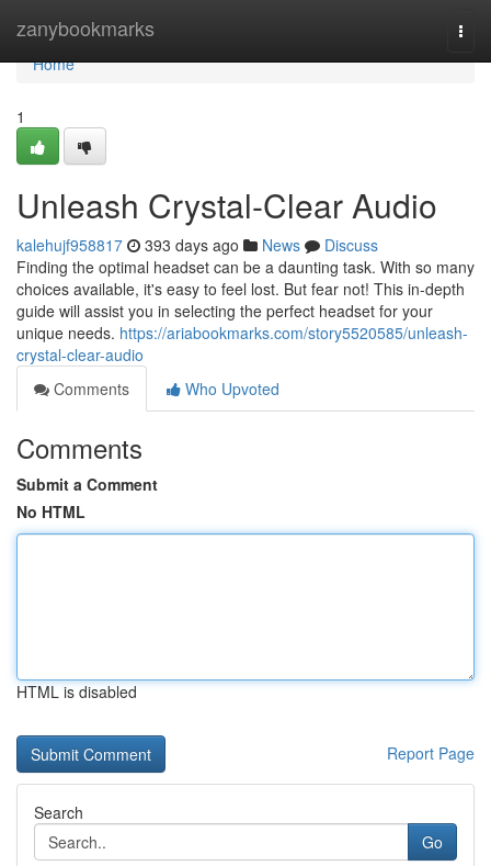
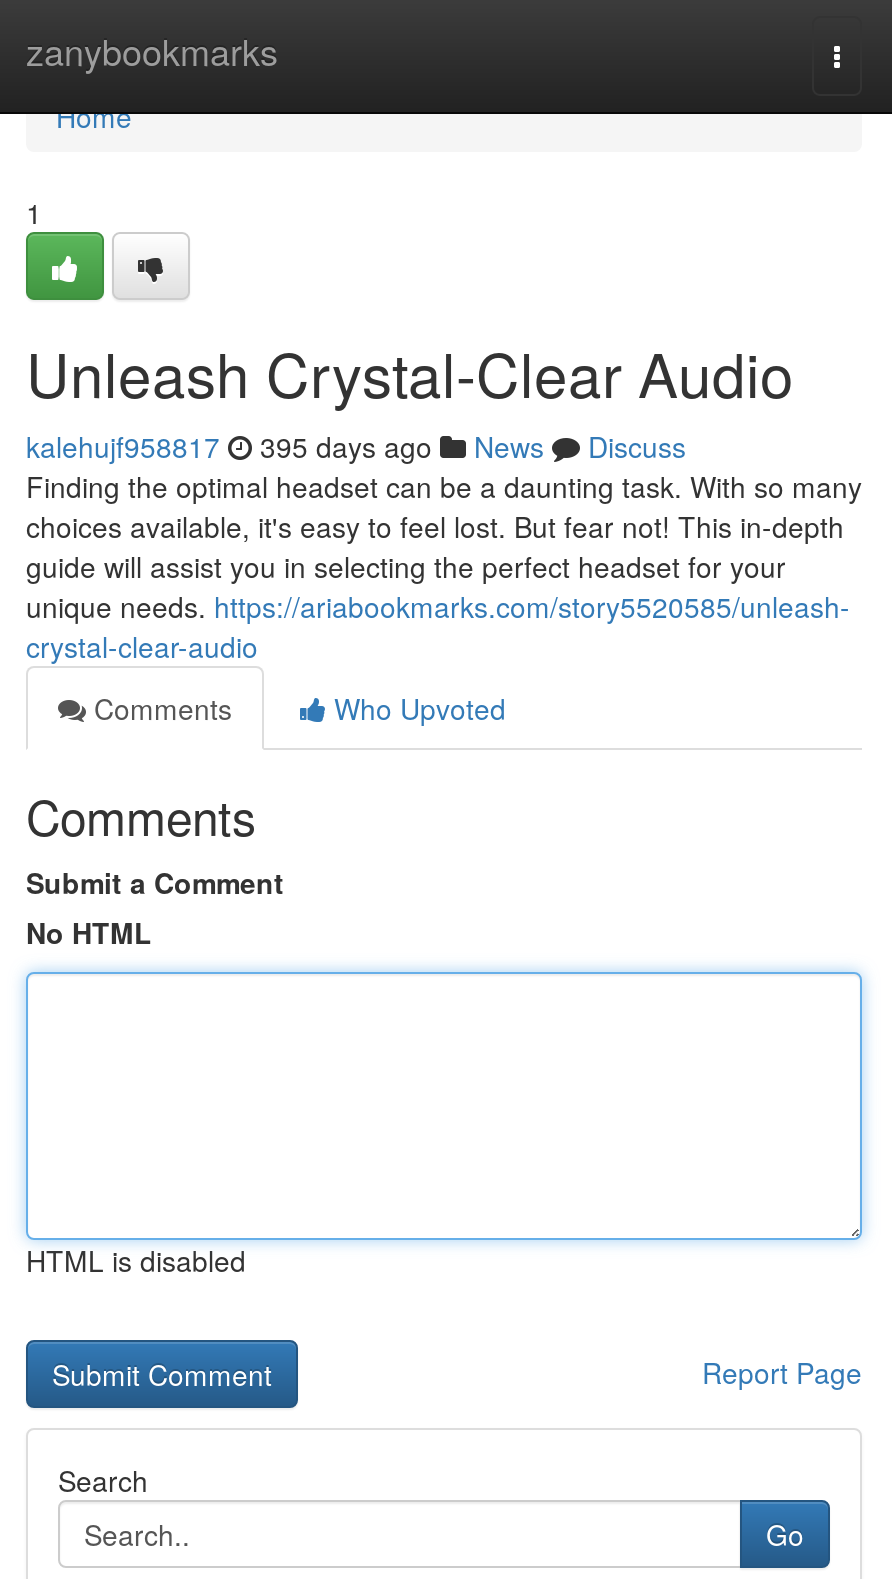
- kalehujf958817 393 days ago News Discuss
+ kalehujf958817 395 days ago News Discuss
